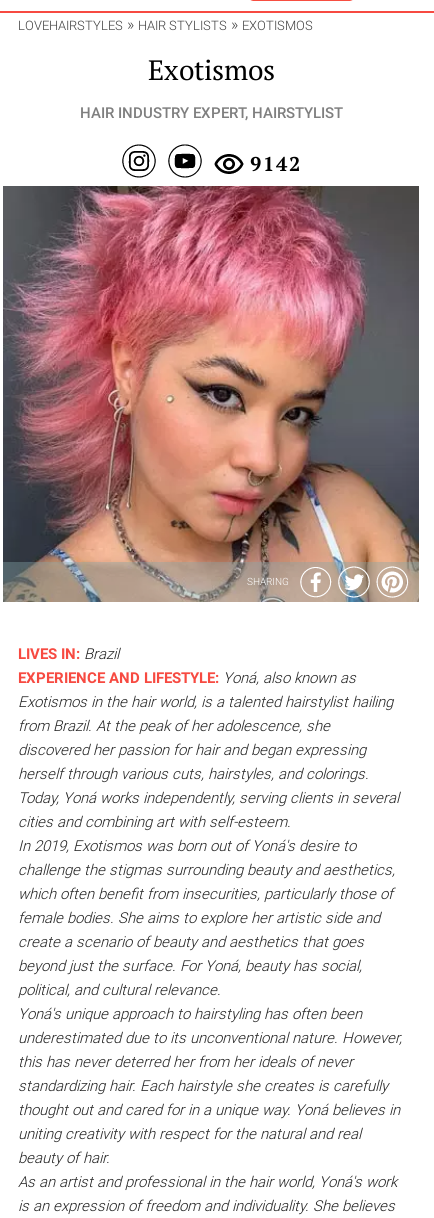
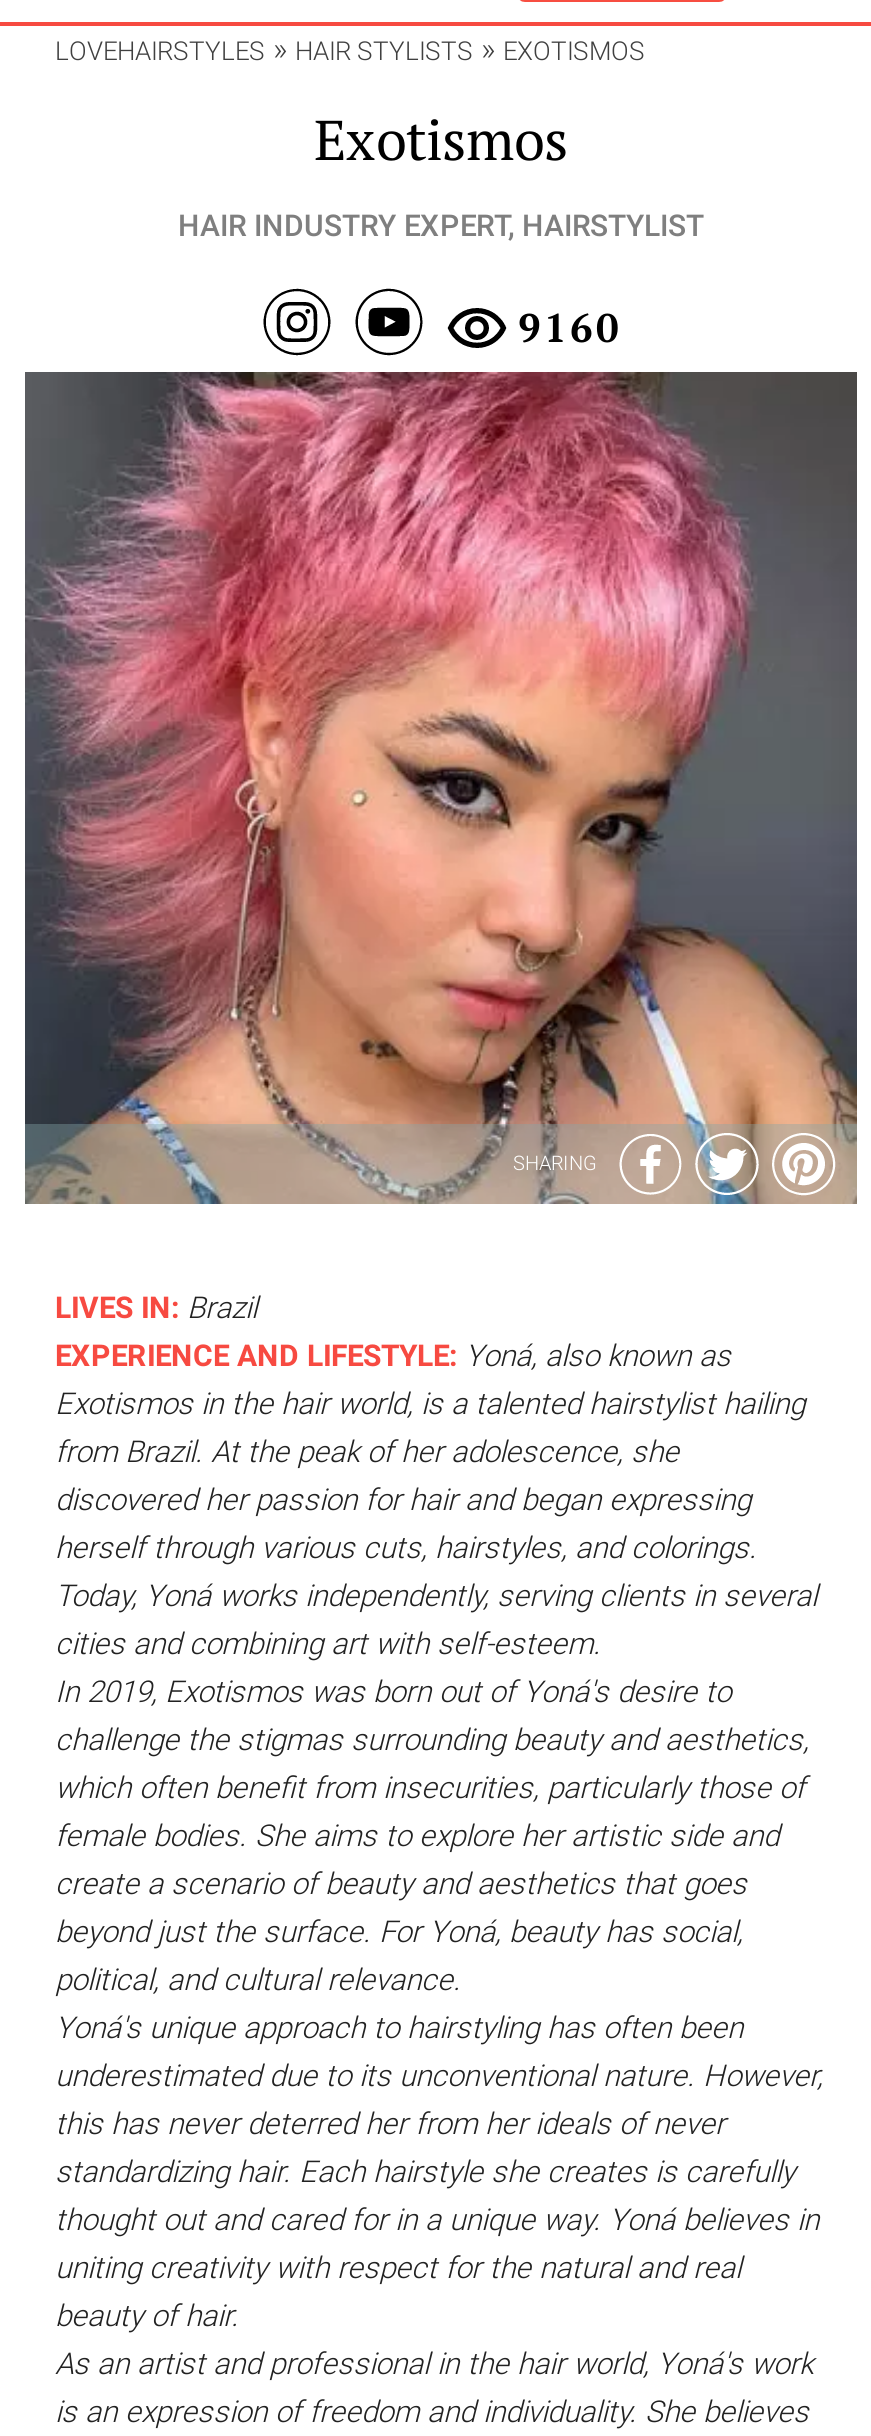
- 9142
+ 9160
